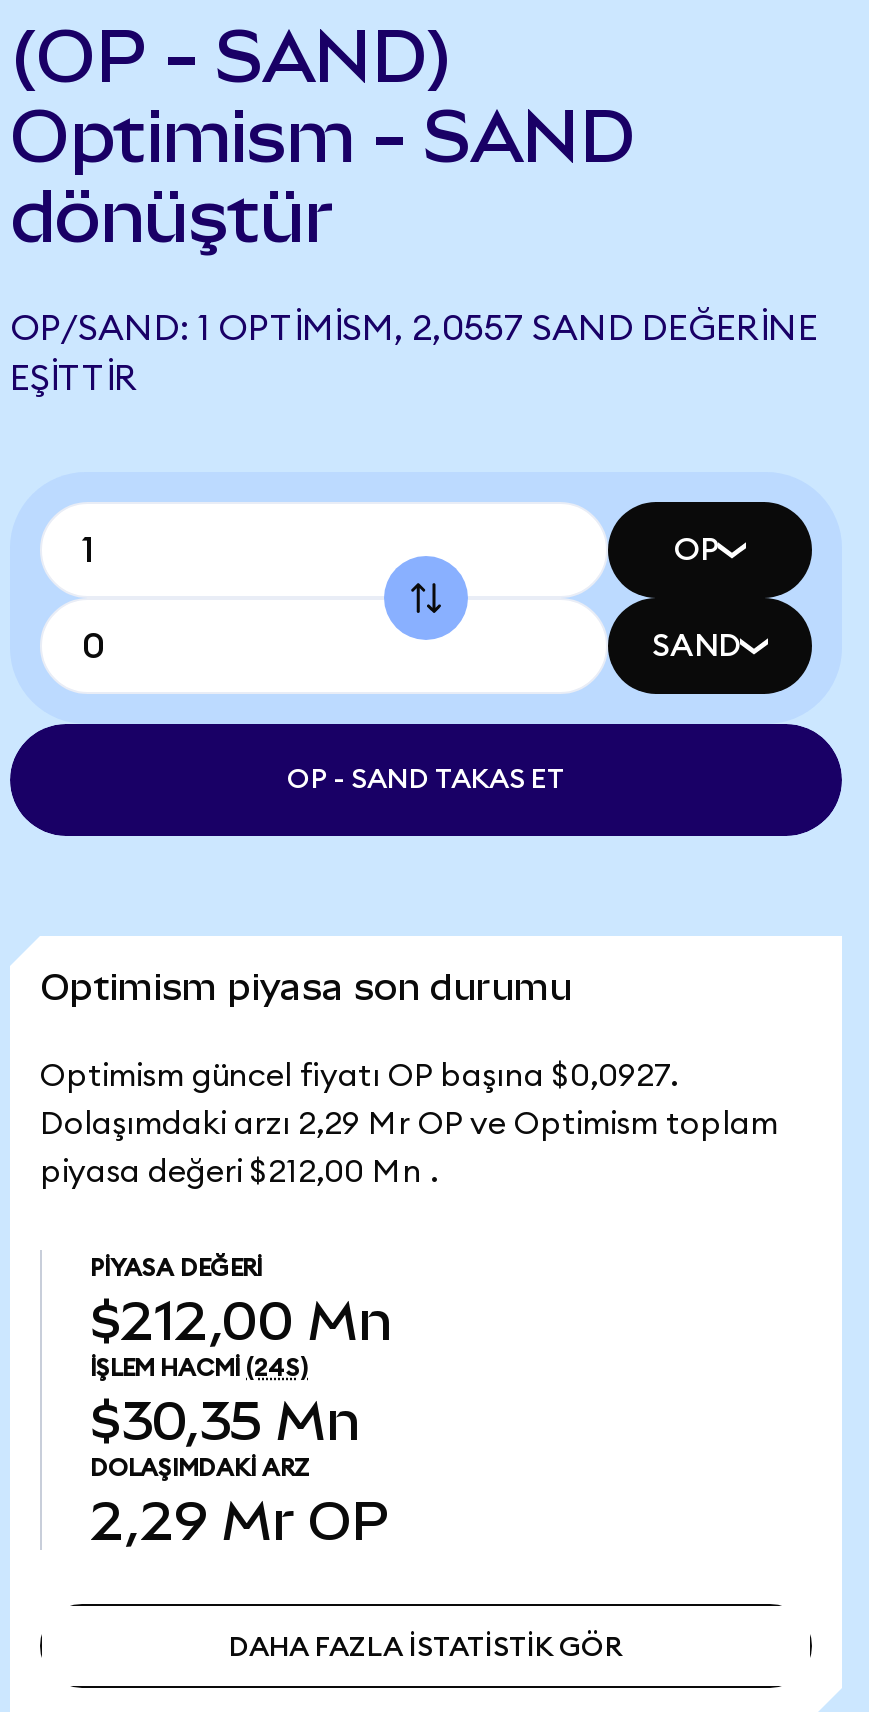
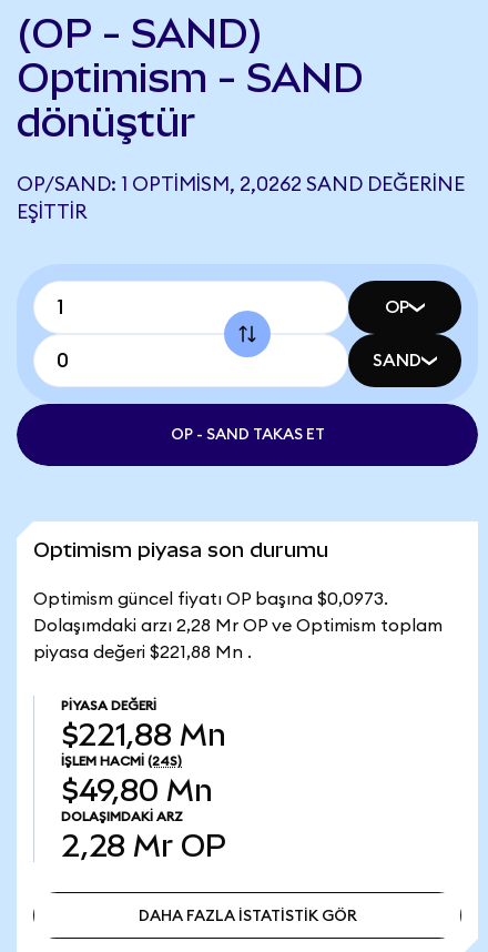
- OP/SAND: 1 OPTIMISM, 2,0557 SAND DEĞERINE
+ OP/SAND: 1 OPTIMISM, 2,0262 SAND DEĞERINE

- Optimism güncel fiyatı OP başına $0,0927.
+ Optimism güncel fiyatı OP başına $0,0973.

- Dolaşımdaki arzı 2,29 Mr OP ve Optimism toplam
+ Dolaşımdaki arzı 2,28 Mr OP ve Optimism toplam

- piyasa değeri $212,00 Mn .
+ piyasa değeri $221,88 Mn .

- $212,00 Mn
+ $221,88 Mn

- $30,35 Mn
+ $49,80 Mn

- 2,29 Mr OP
+ 2,28 Mr OP
